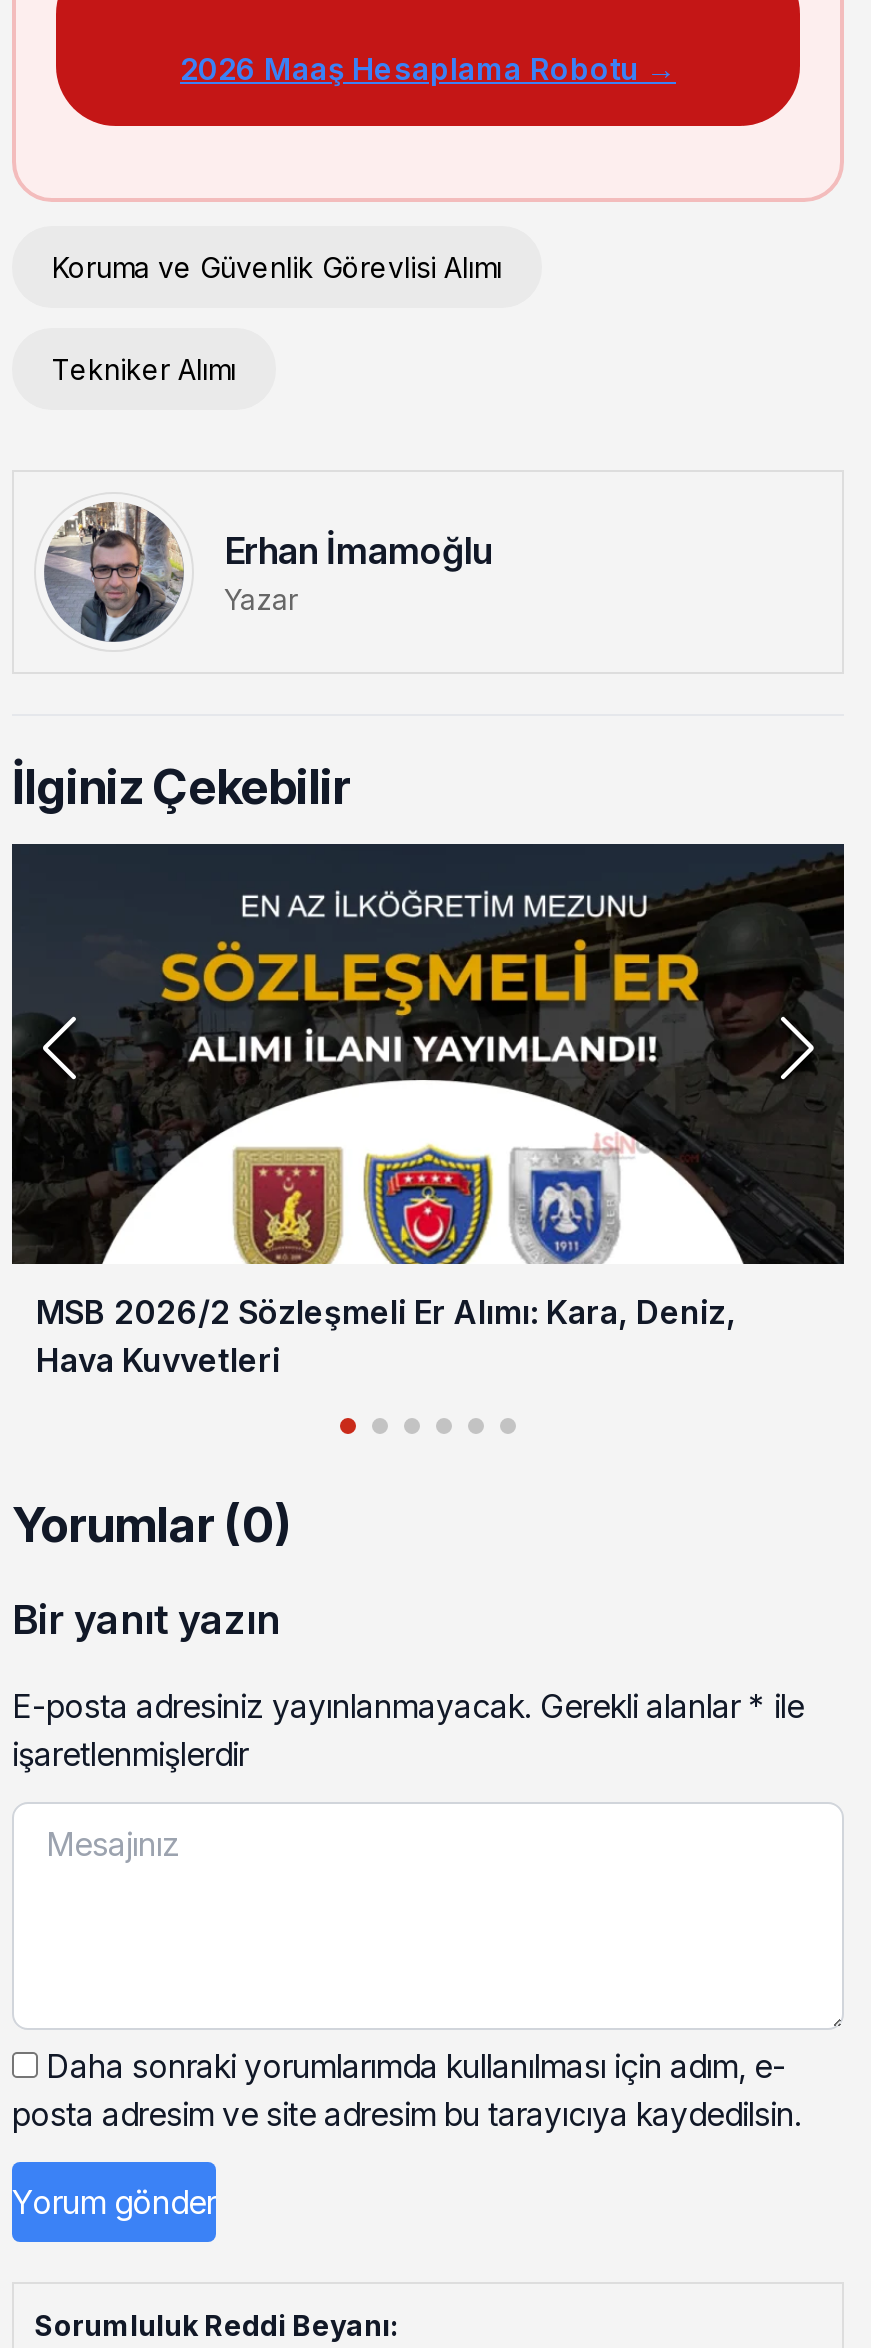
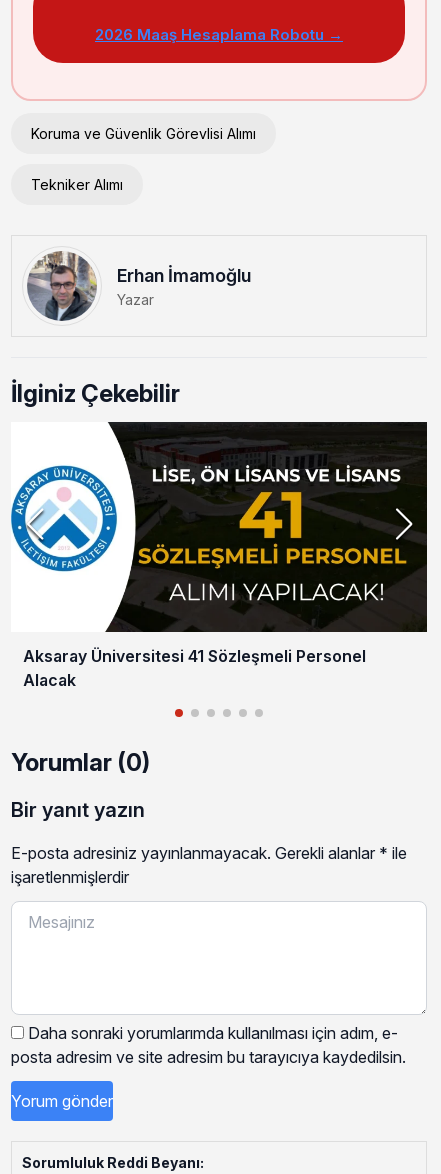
- [image]
- MSB 2026/2 Sözleşmeli Er Alımı: Kara, Deniz,
- Hava Kuvvetleri
+ [image]
+ Aksaray Üniversitesi 41 Sözleşmeli Personel
+ Alacak
